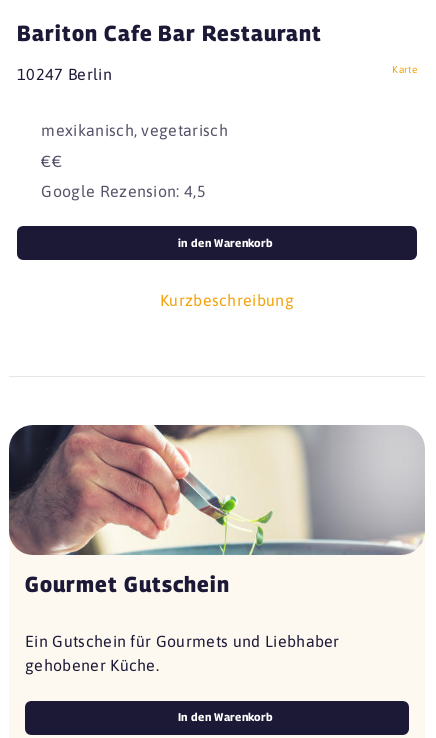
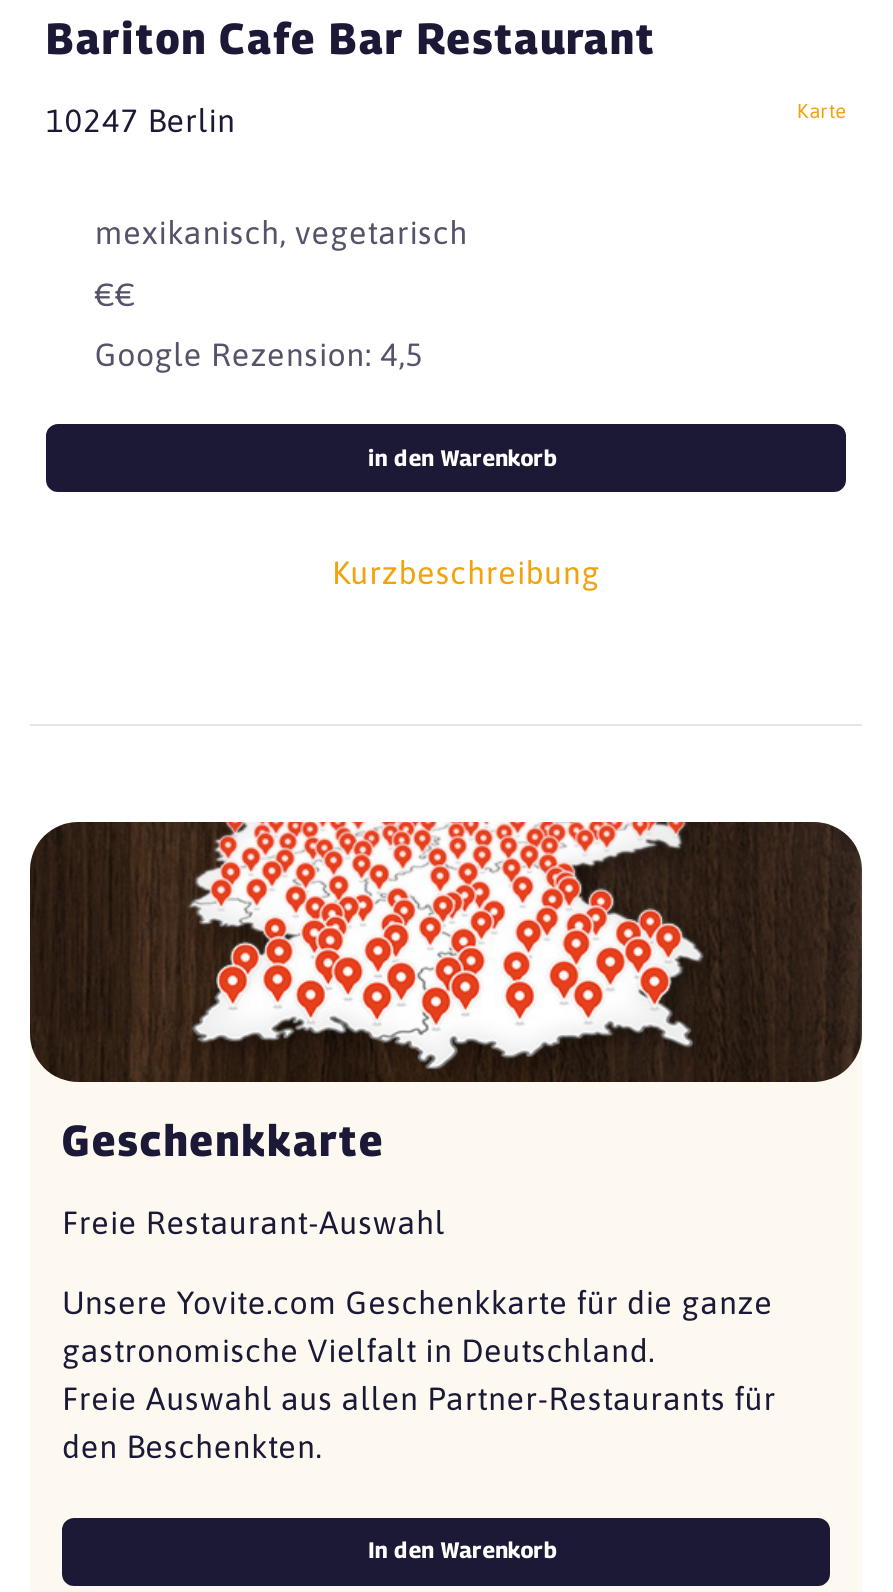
- [image]
- Gourmet Gutschein
- Ein Gutschein für Gourmets und Liebhaber
- gehobener Küche.
+ [image]
+ Geschenkkarte
+ Freie Restaurant-Auswahl
+ Unsere Yovite.com Geschenkkarte für die ganze
+ gastronomische Vielfalt in Deutschland.
+ Freie Auswahl aus allen Partner-Restaurants für
+ den Beschenkten.
